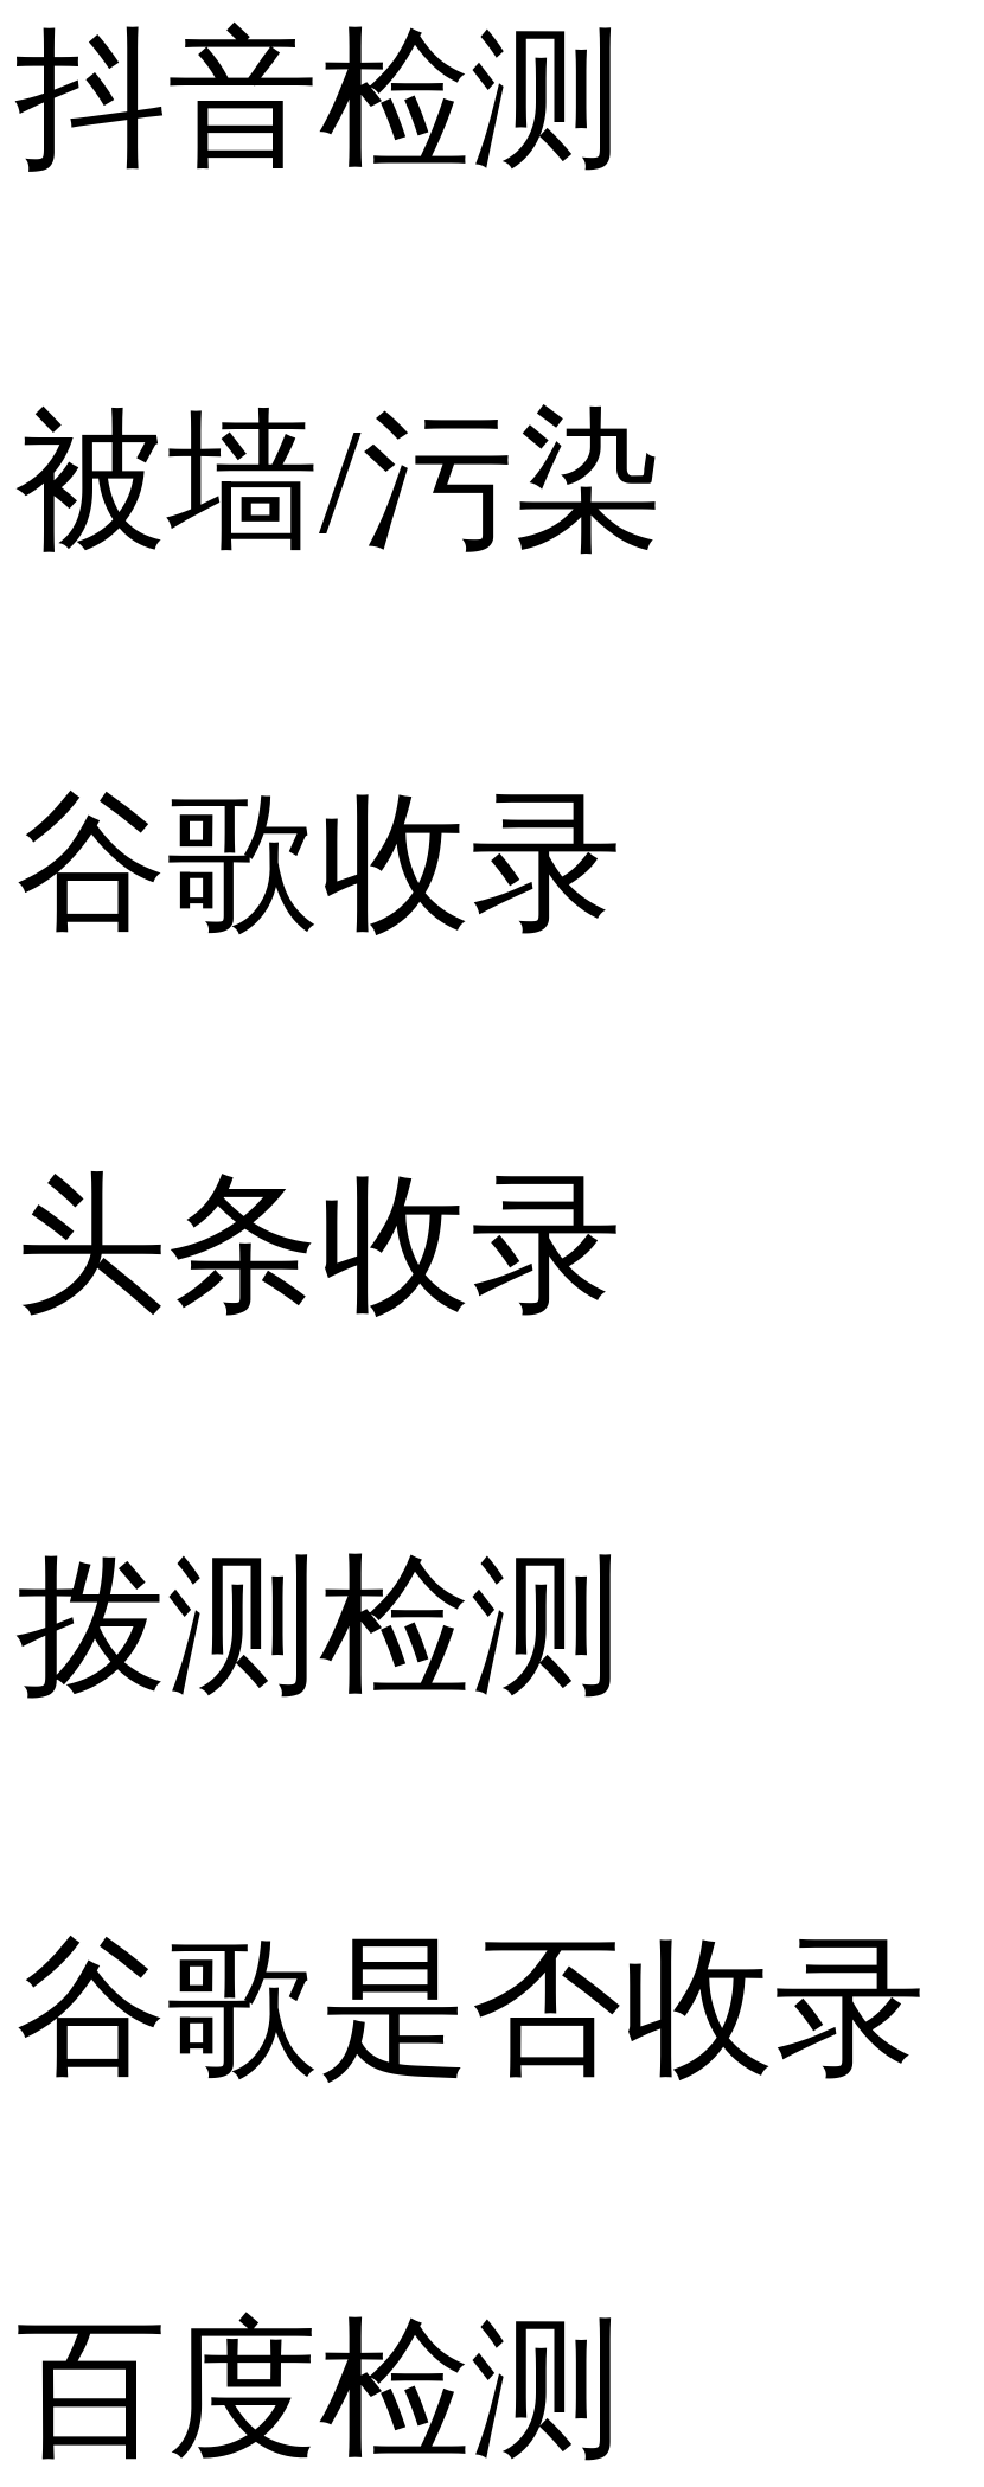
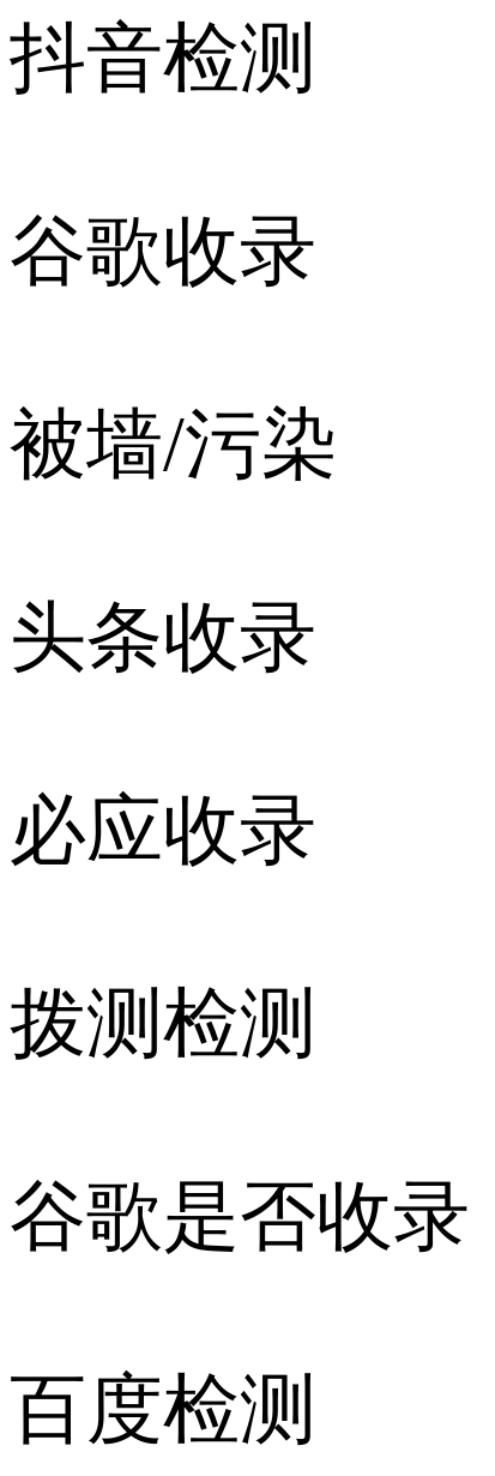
moved down: 被墙/污染

moved up: 谷歌收录

+ 必应收录
